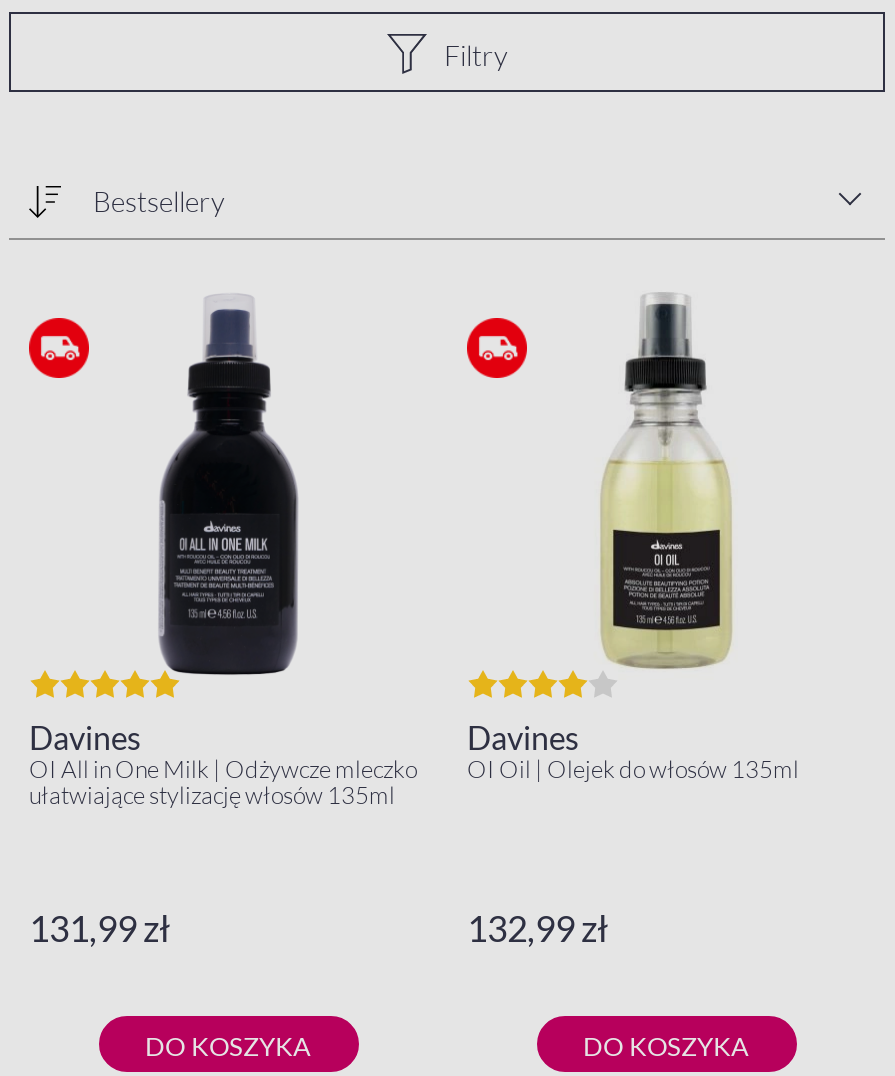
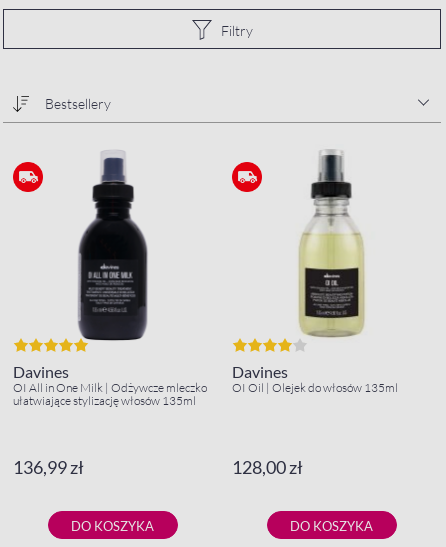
- 131,99 zł
+ 136,99 zł

- 132,99 zł
+ 128,00 zł
